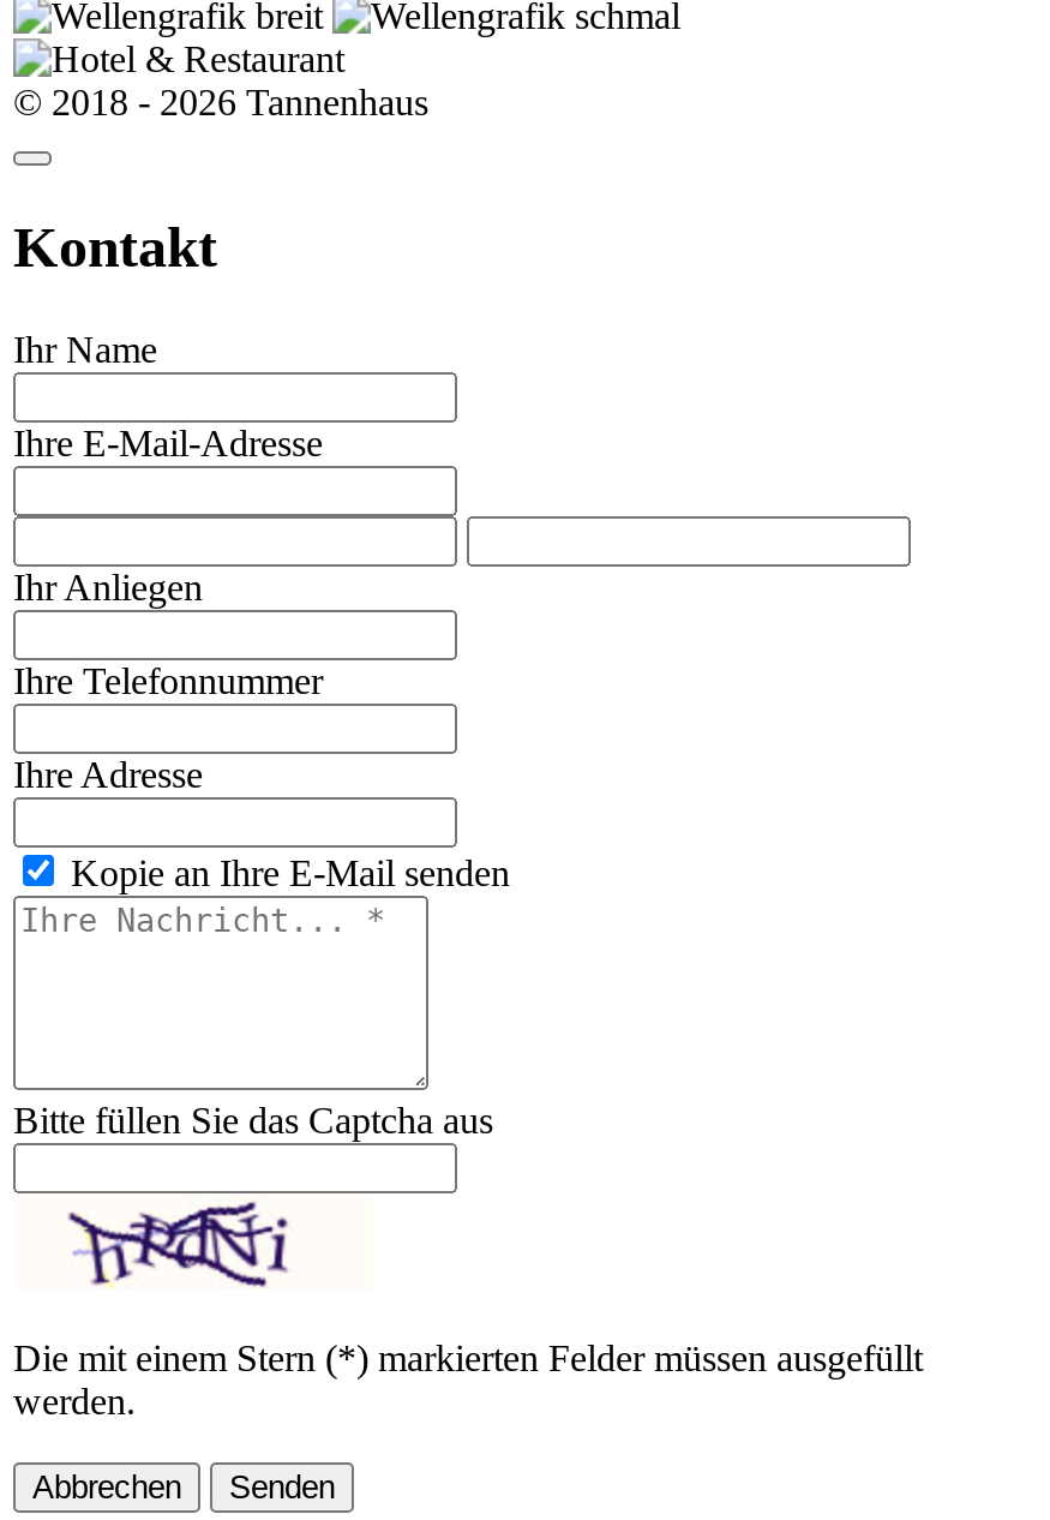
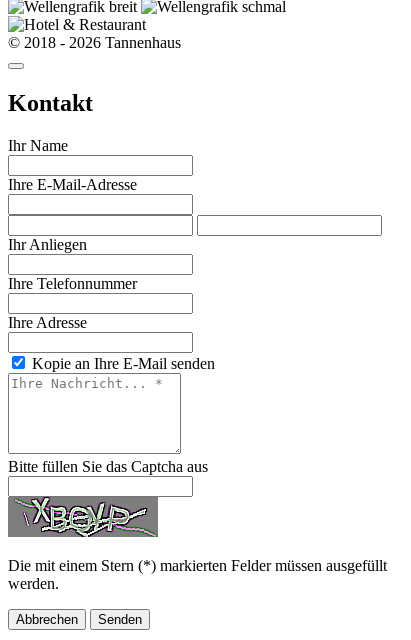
- [image]
+ [image]
